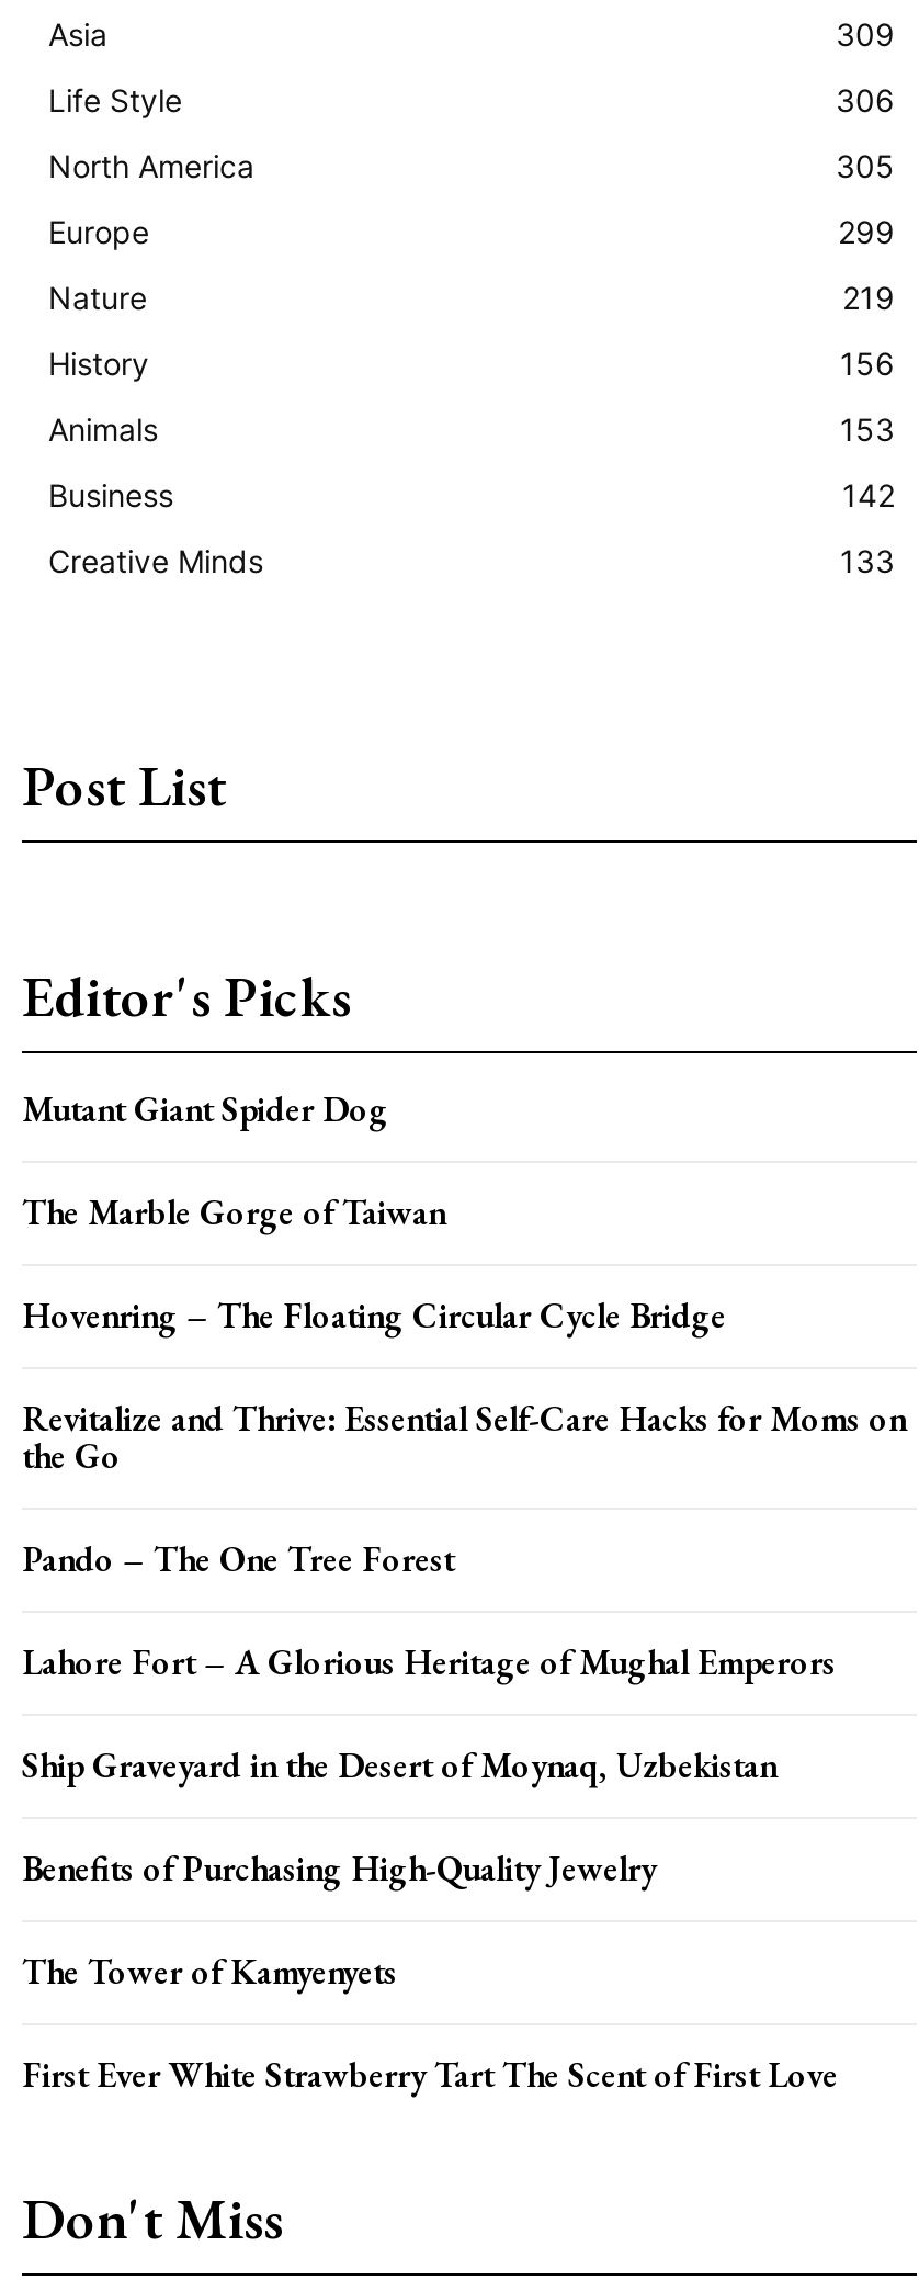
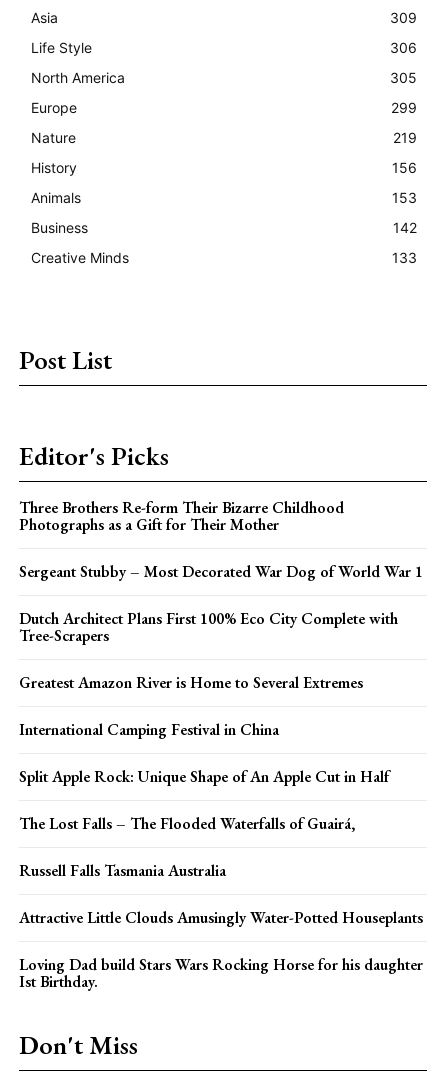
- Mutant Giant Spider Dog
+ Three Brothers Re-form Their Bizarre Childhood
+ Photographs as a Gift for Their Mother

- The Marble Gorge of Taiwan
+ Sergeant Stubby – Most Decorated War Dog of World War 1

- Hovenring – The Floating Circular Cycle Bridge
+ Dutch Architect Plans First 100% Eco City Complete with
+ Tree-Scrapers

- Revitalize and Thrive: Essential Self-Care Hacks for Moms on
- the Go
+ Greatest Amazon River is Home to Several Extremes

- Pando – The One Tree Forest
+ International Camping Festival in China

- Lahore Fort – A Glorious Heritage of Mughal Emperors
+ Split Apple Rock: Unique Shape of An Apple Cut in Half

- Ship Graveyard in the Desert of Moynaq, Uzbekistan
+ The Lost Falls – The Flooded Waterfalls of Guairá,

- Benefits of Purchasing High-Quality Jewelry
+ Russell Falls Tasmania Australia

- The Tower of Kamyenyets
+ Attractive Little Clouds Amusingly Water-Potted Houseplants

- First Ever White Strawberry Tart The Scent of First Love
+ Loving Dad build Stars Wars Rocking Horse for his daughter
+ Ist Birthday.
